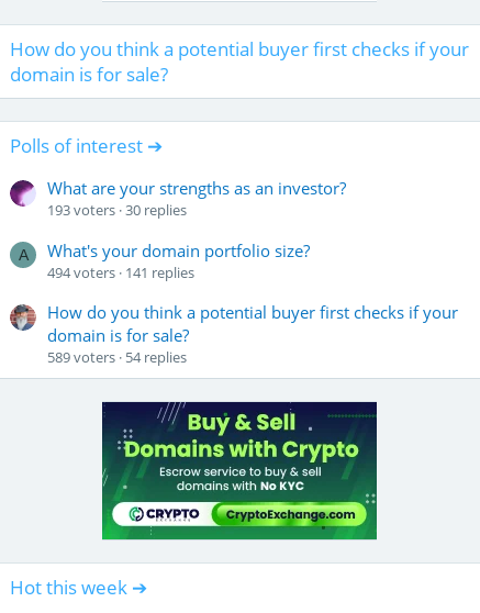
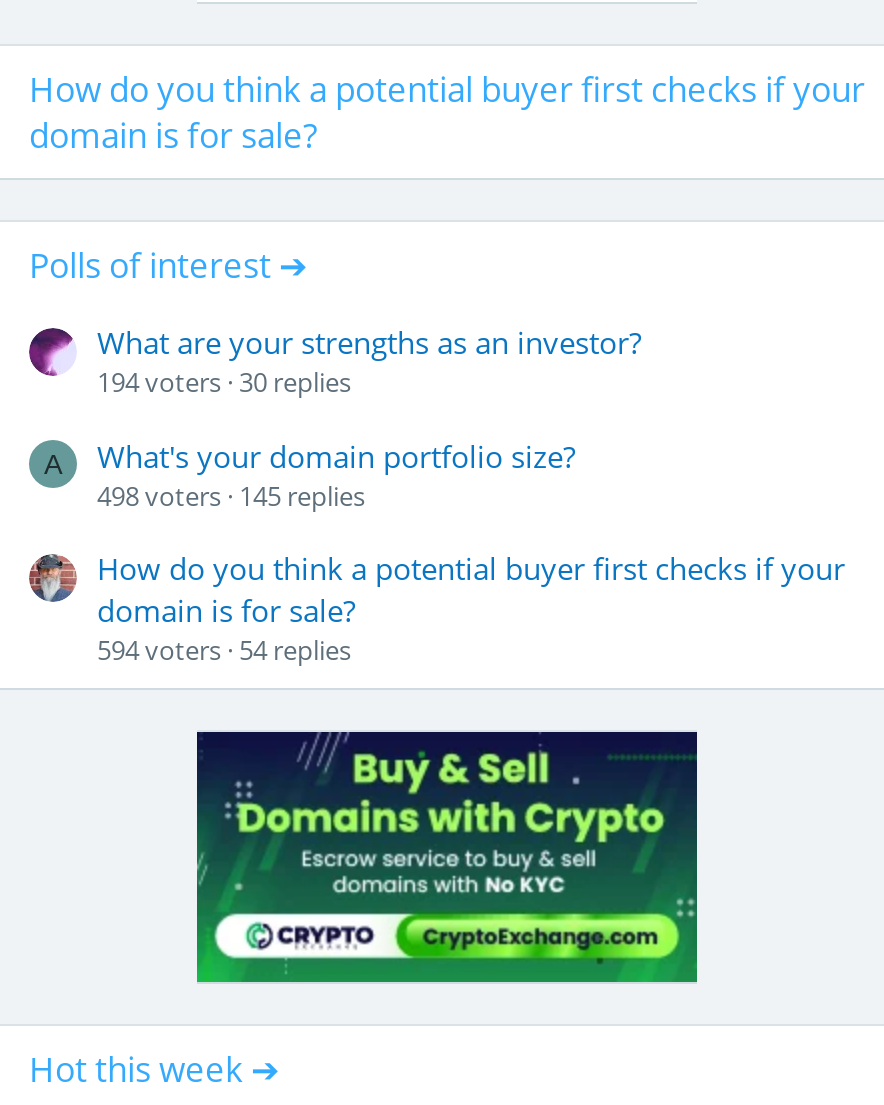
- 193 voters 30 replies
+ 194 voters 30 replies

- 494 voters 141 replies
+ 498 voters 145 replies

- 589 voters 54 replies
+ 594 voters 54 replies
